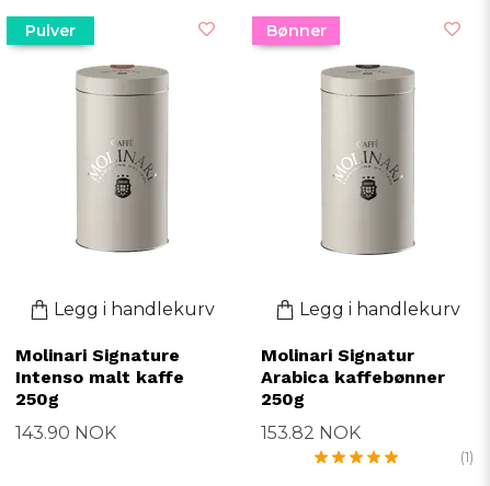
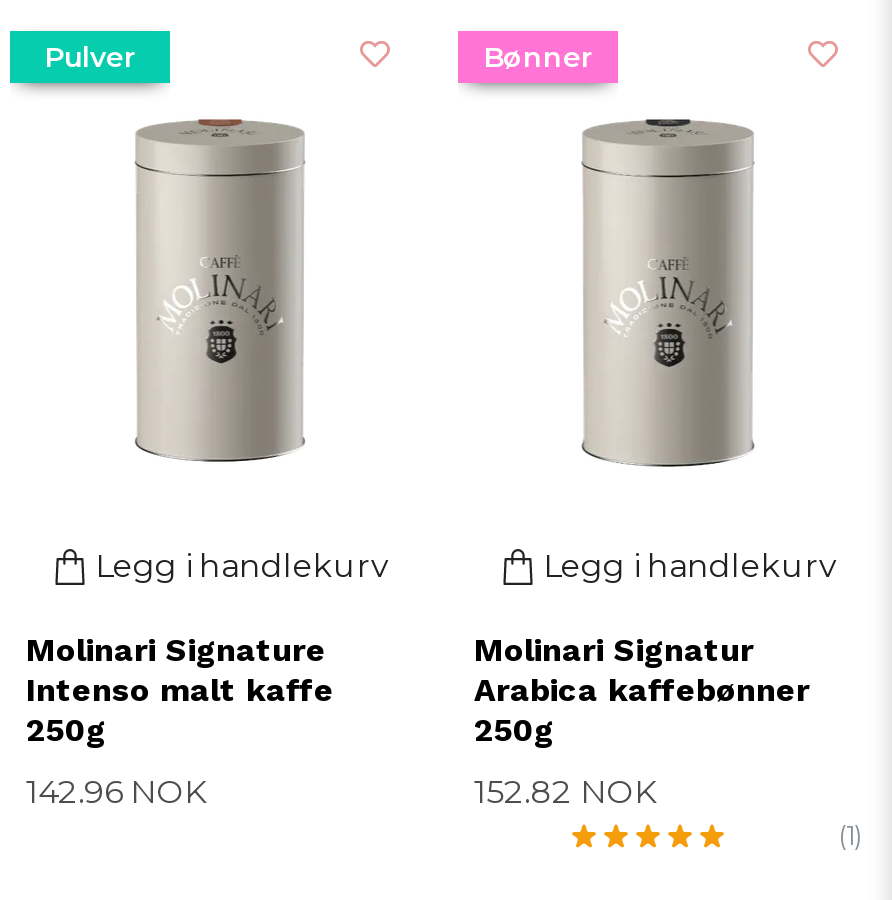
- 143.90 NOK
+ 142.96 NOK

- 153.82 NOK
+ 152.82 NOK
